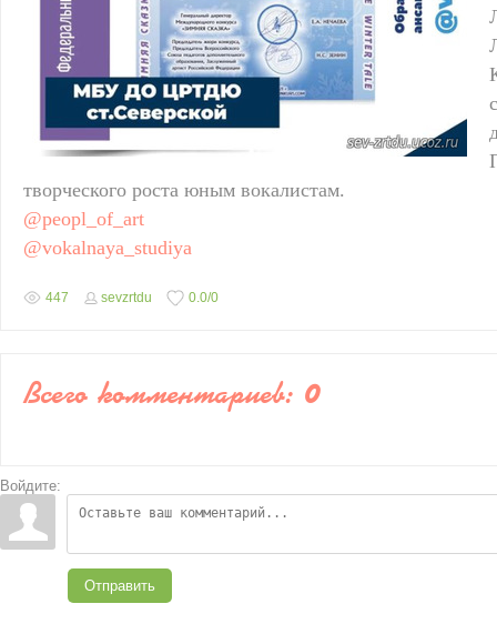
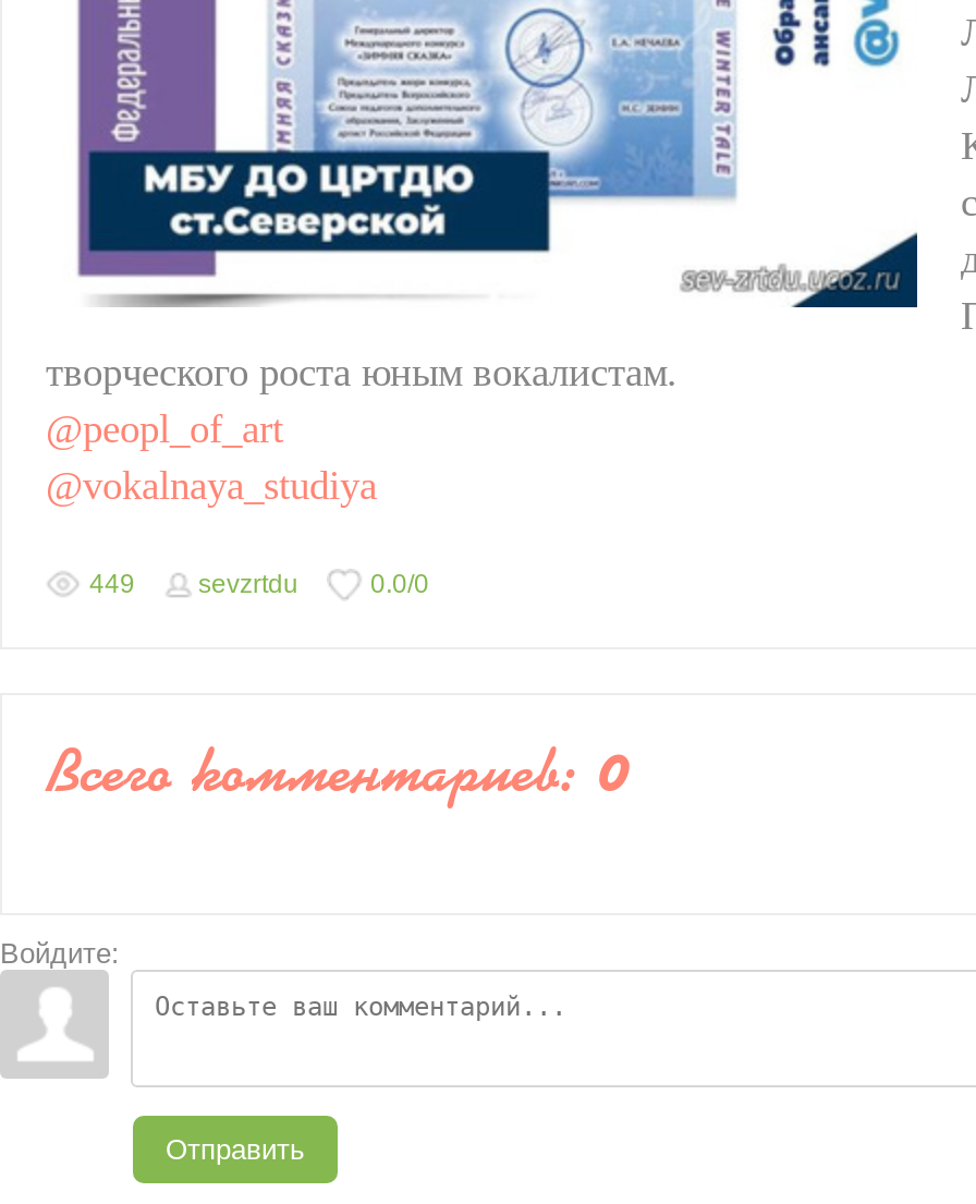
- 447
+ 449
